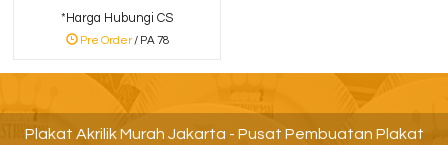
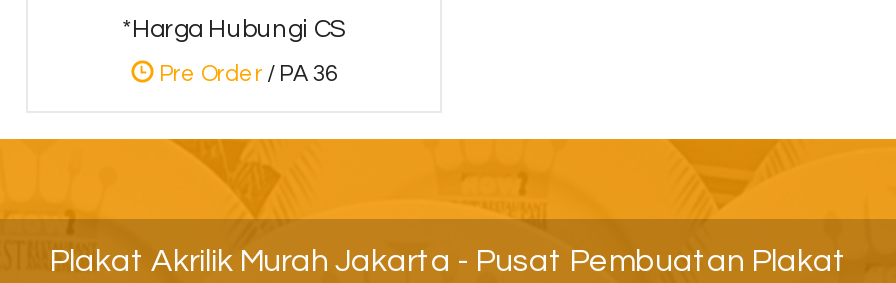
- Pre Order / PA 78
+ Pre Order / PA 36
